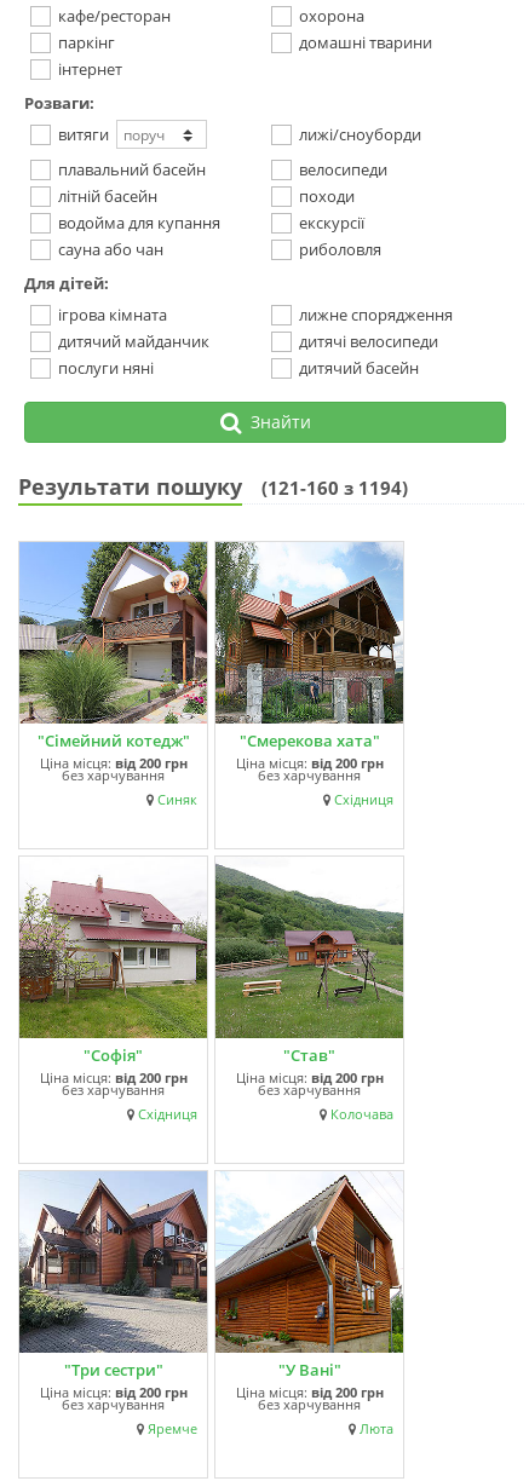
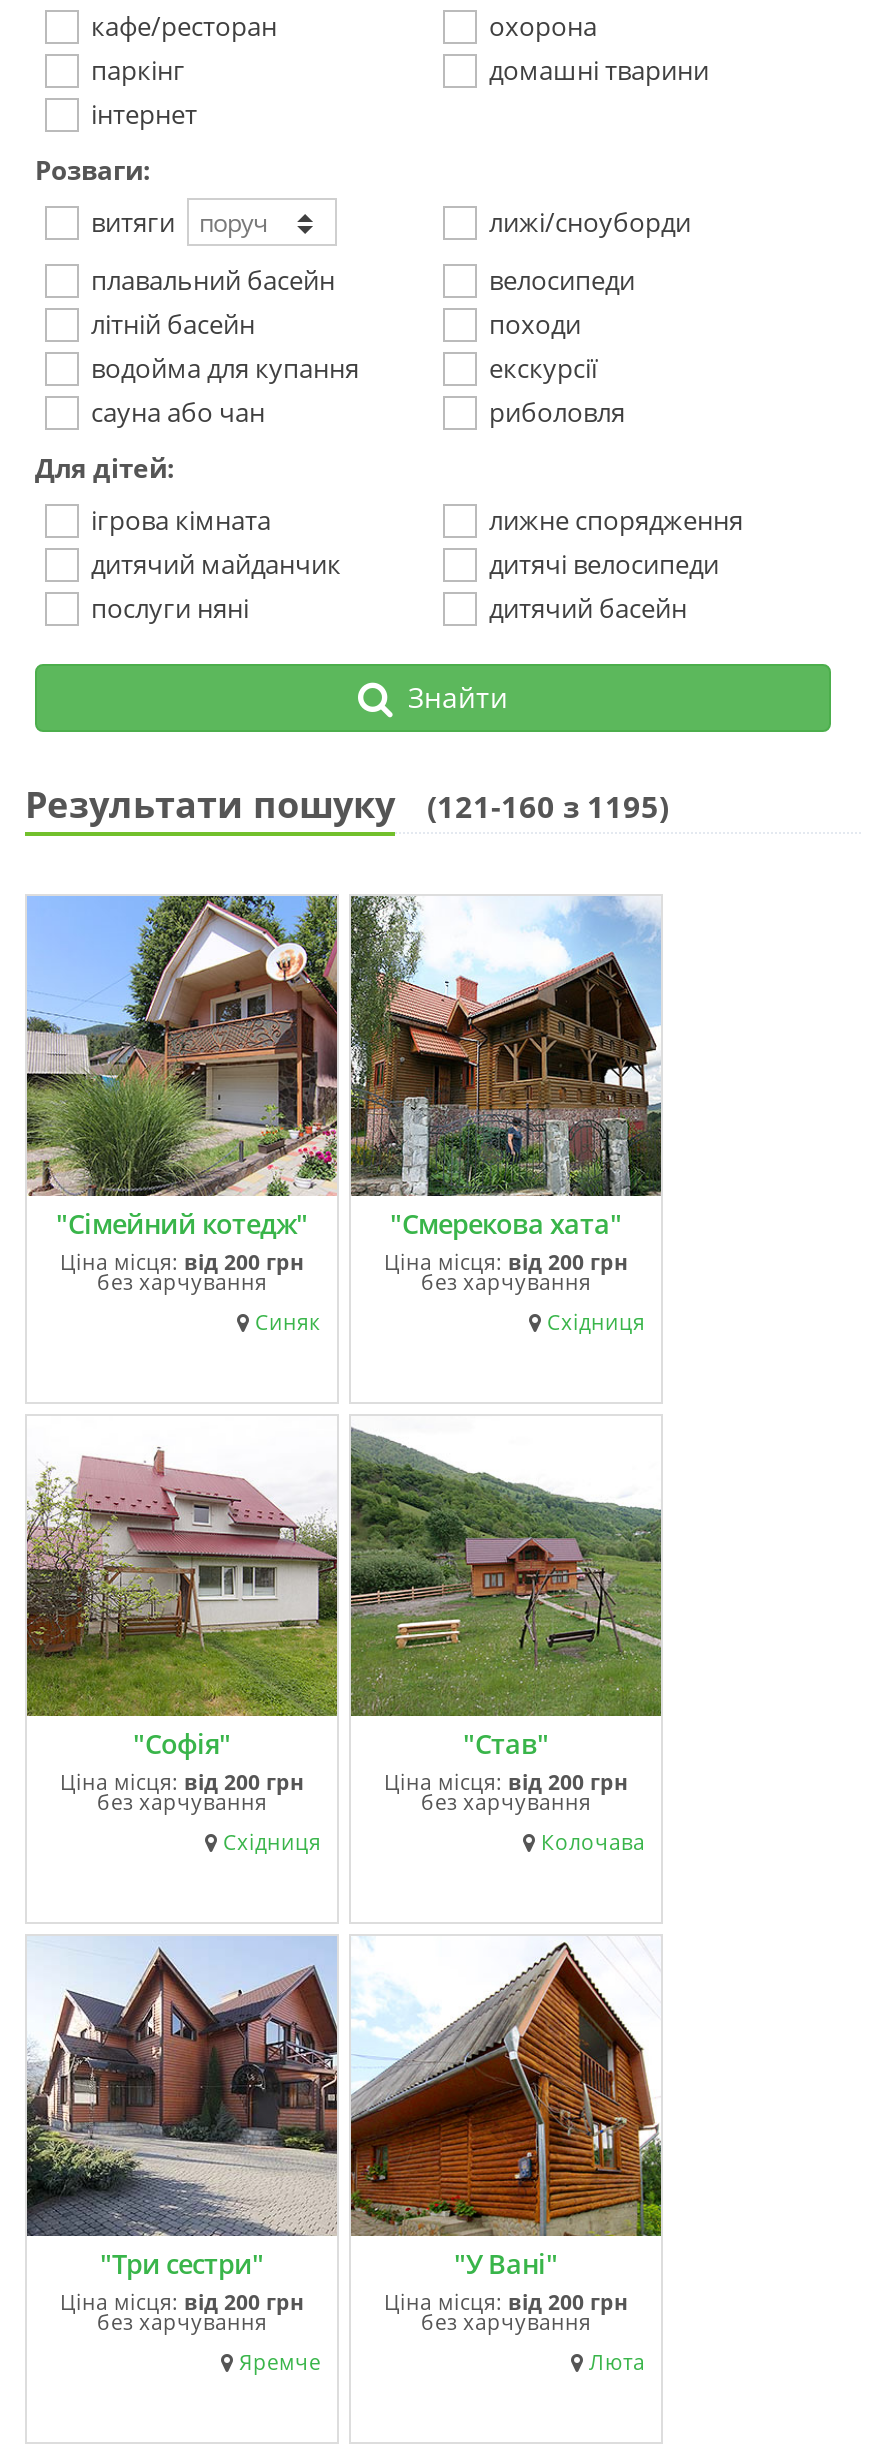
- Результати пошуку (121-160 з 1194)
+ Результати пошуку (121-160 з 1195)
